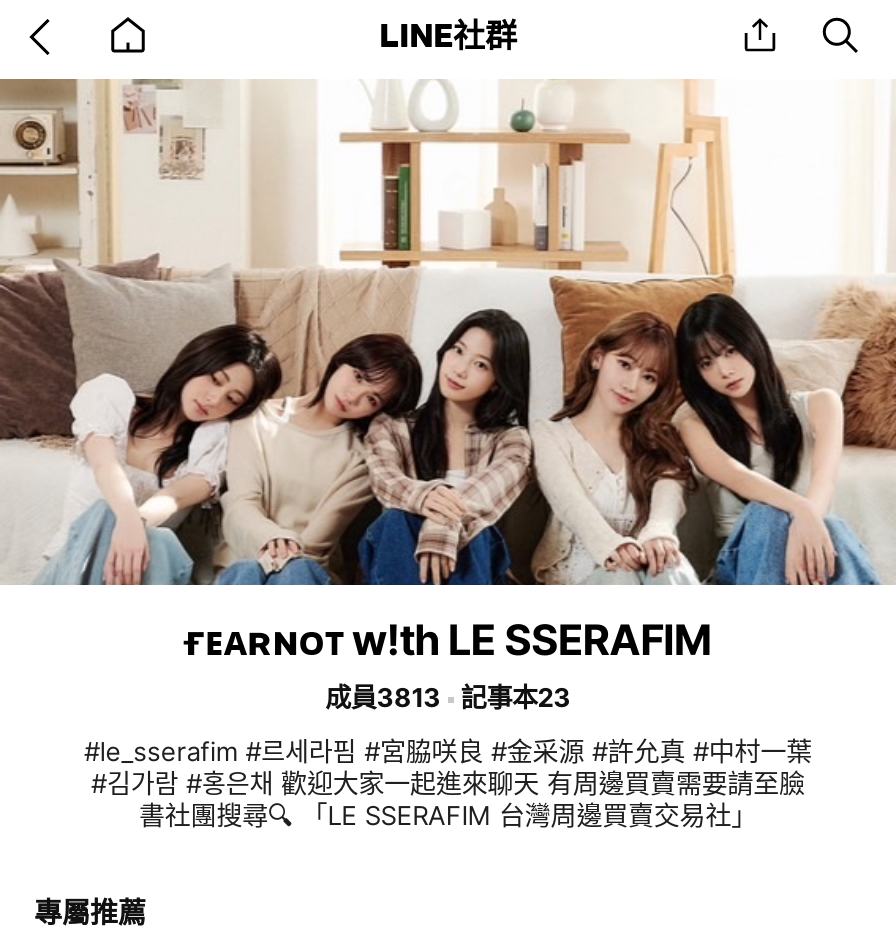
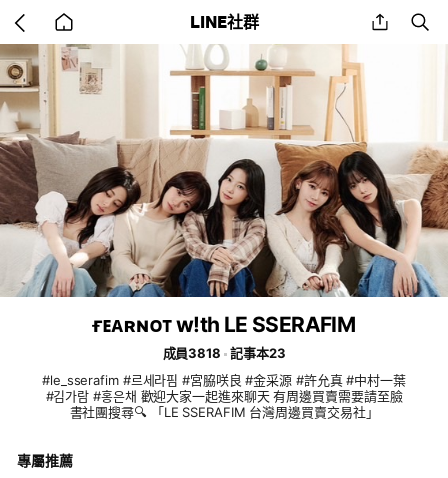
- 成員3813 記事本23
+ 成員3818 記事本23
